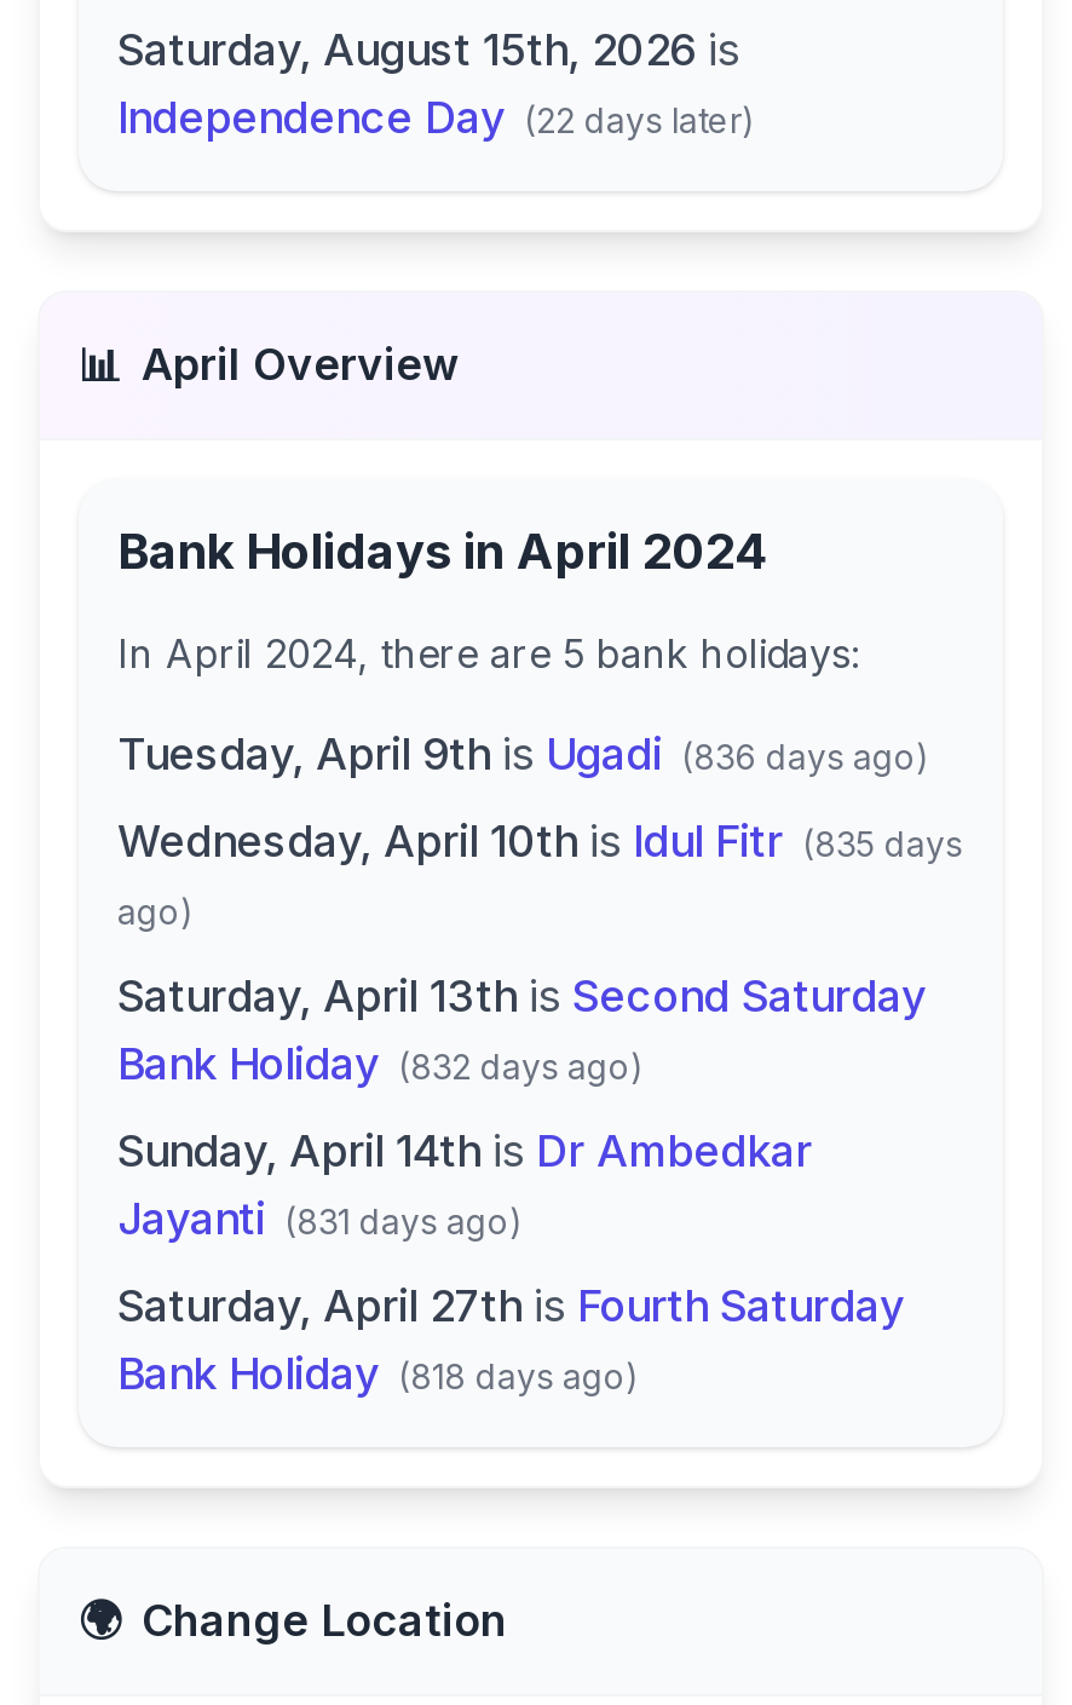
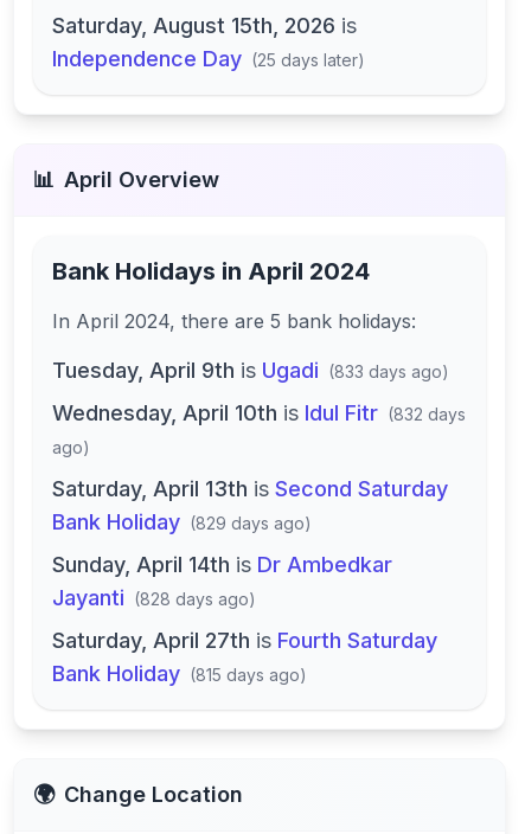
- Independence Day (22 days later)
+ Independence Day (25 days later)

- Tuesday, April 9th is Ugadi (836 days ago)
+ Tuesday, April 9th is Ugadi (833 days ago)

- Wednesday, April 10th is Idul Fitr (835 days
+ Wednesday, April 10th is Idul Fitr (832 days

- Bank Holiday (832 days ago)
+ Bank Holiday (829 days ago)

- Jayanti (831 days ago)
+ Jayanti (828 days ago)

- Bank Holiday (818 days ago)
+ Bank Holiday (815 days ago)
